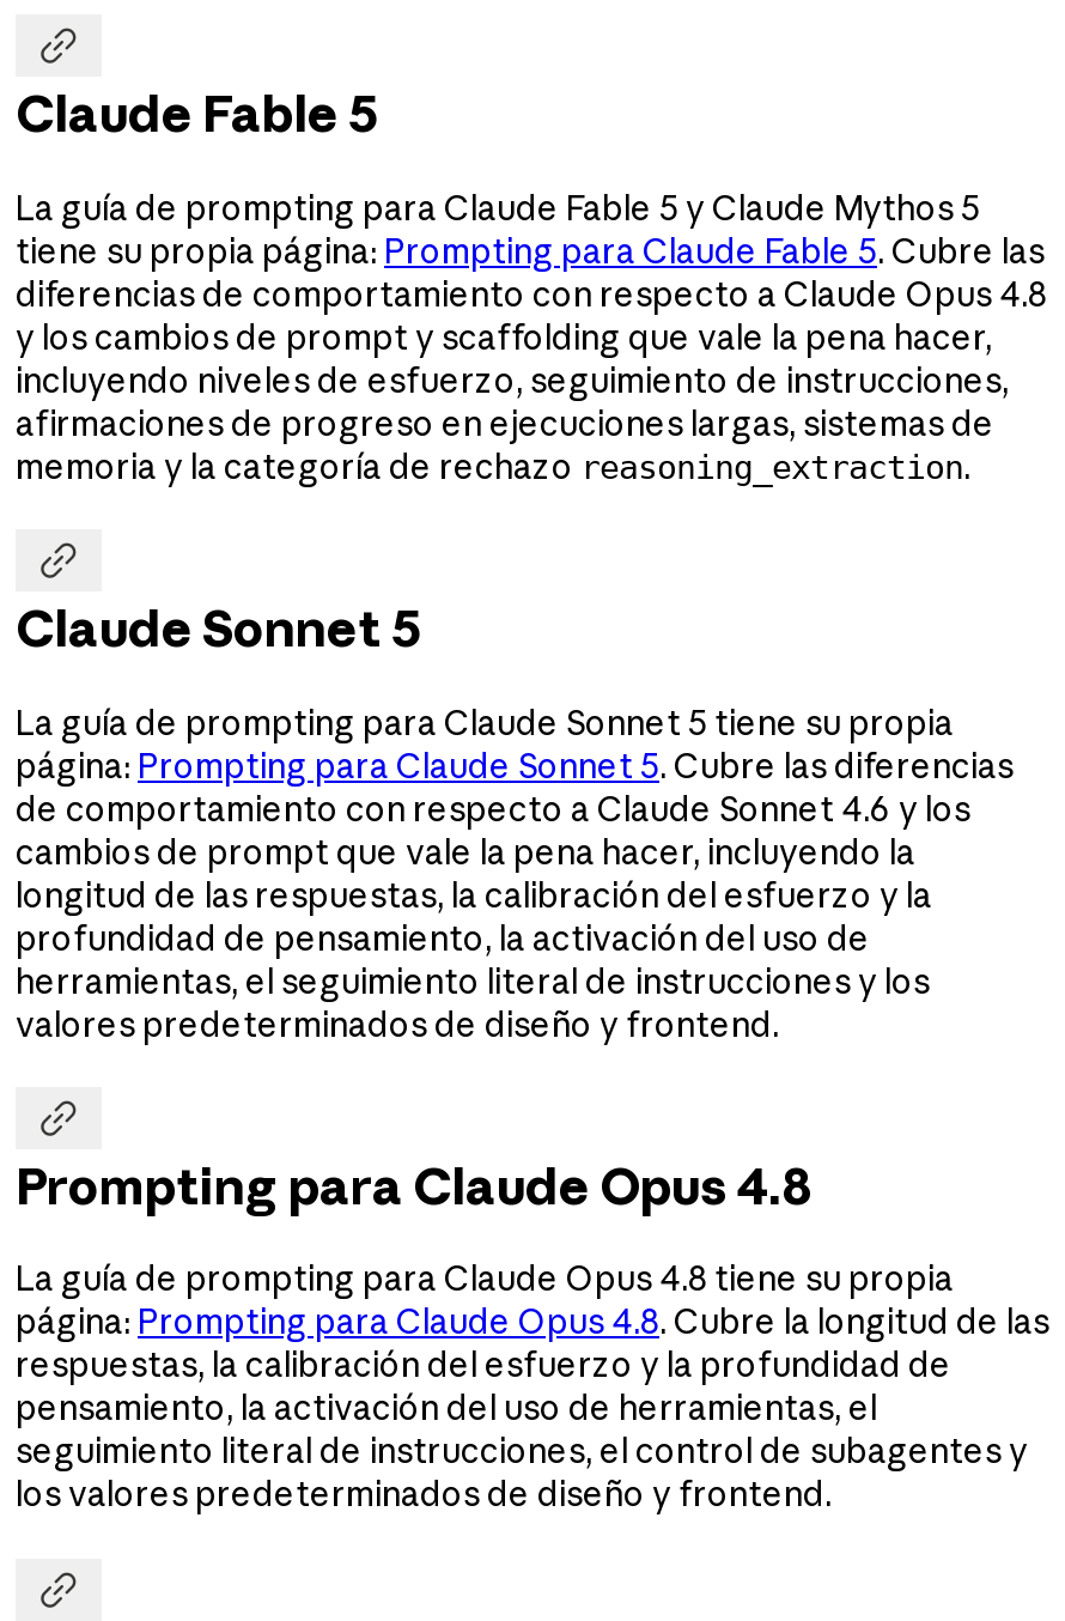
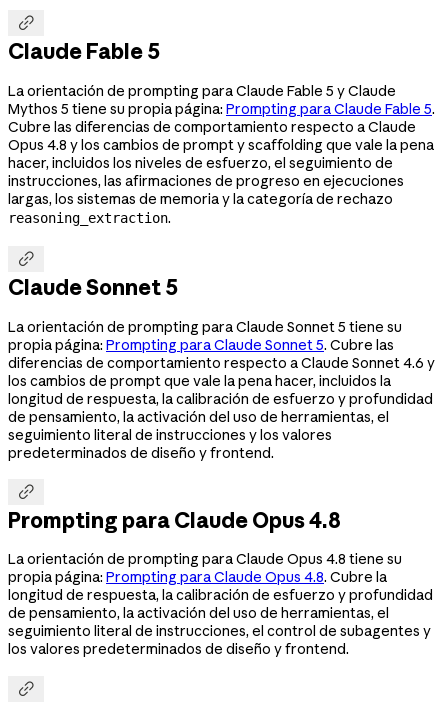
- La guía de prompting para Claude Fable 5 y Claude Mythos 5
- tiene su propia página: Prompting para Claude Fable 5. Cubre las
- diferencias de comportamiento con respecto a Claude Opus 4.8
- y los cambios de prompt y scaffolding que vale la pena hacer,
- incluyendo niveles de esfuerzo, seguimiento de instrucciones,
- afirmaciones de progreso en ejecuciones largas, sistemas de
- memoria y la categoría de rechazo reasoning_extraction.
+ La orientación de prompting para Claude Fable 5 y Claude
+ Mythos 5 tiene su propia página: Prompting para Claude Fable 5.
+ Cubre las diferencias de comportamiento respecto a Claude
+ Opus 4.8 y los cambios de prompt y scaffolding que vale la pena
+ hacer, incluidos los niveles de esfuerzo, el seguimiento de
+ instrucciones, las afirmaciones de progreso en ejecuciones
+ largas, los sistemas de memoria y la categoría de rechazo
+ reasoning_extraction.

- La guía de prompting para Claude Sonnet 5 tiene su propia
- página: Prompting para Claude Sonnet 5. Cubre las diferencias
- de comportamiento con respecto a Claude Sonnet 4.6 y los
- cambios de prompt que vale la pena hacer, incluyendo la
- longitud de las respuestas, la calibración del esfuerzo y la
- profundidad de pensamiento, la activación del uso de
- herramientas, el seguimiento literal de instrucciones y los
- valores predeterminados de diseño y frontend.
+ La orientación de prompting para Claude Sonnet 5 tiene su
+ propia página: Prompting para Claude Sonnet 5. Cubre las
+ diferencias de comportamiento respecto a Claude Sonnet 4.6 y
+ los cambios de prompt que vale la pena hacer, incluidos la
+ longitud de respuesta, la calibración de esfuerzo y profundidad
+ de pensamiento, la activación del uso de herramientas, el
+ seguimiento literal de instrucciones y los valores
+ predeterminados de diseño y frontend.

- La guía de prompting para Claude Opus 4.8 tiene su propia
- página: Prompting para Claude Opus 4.8. Cubre la longitud de las
- respuestas, la calibración del esfuerzo y la profundidad de
- pensamiento, la activación del uso de herramientas, el
+ La orientación de prompting para Claude Opus 4.8 tiene su
+ propia página: Prompting para Claude Opus 4.8. Cubre la
+ longitud de respuesta, la calibración de esfuerzo y profundidad
+ de pensamiento, la activación del uso de herramientas, el
